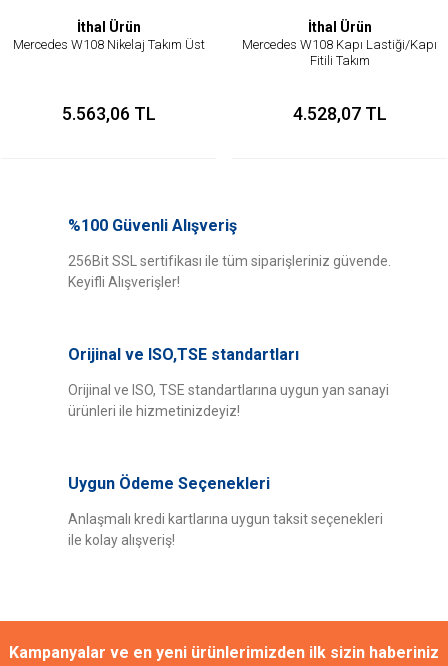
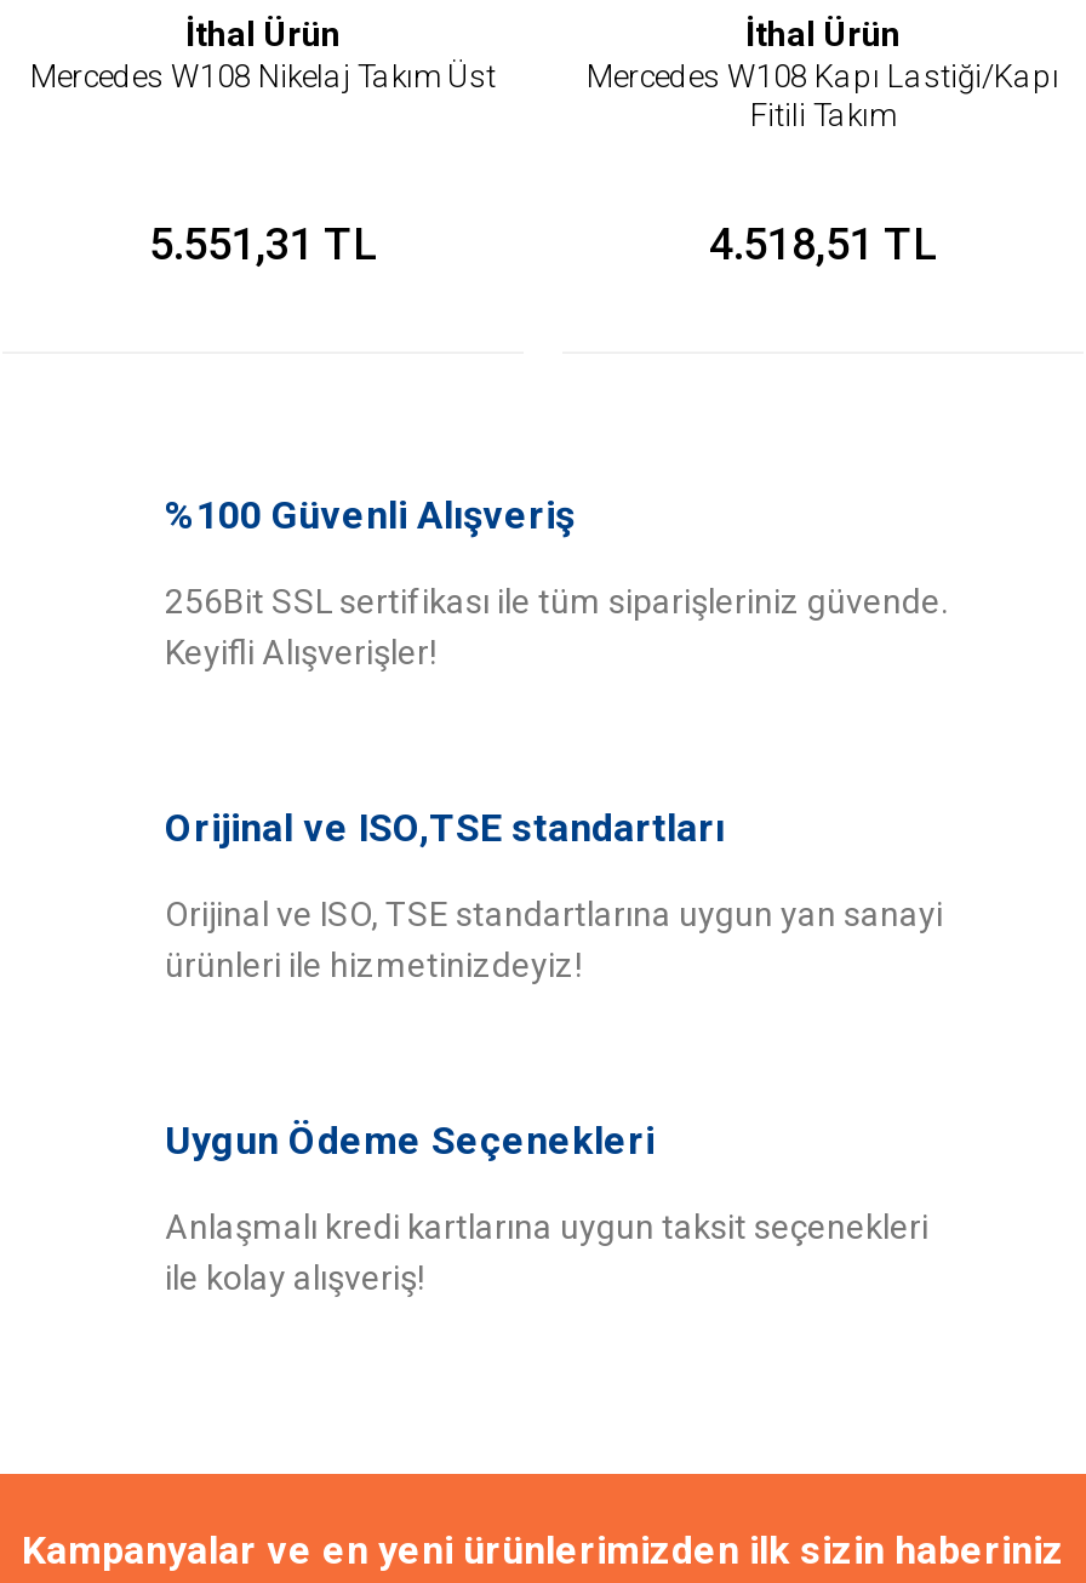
- 5.563,06 TL
+ 5.551,31 TL

- 4.528,07 TL
+ 4.518,51 TL
